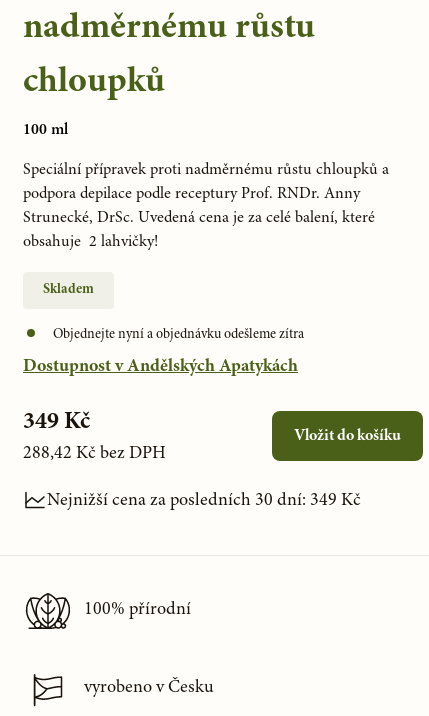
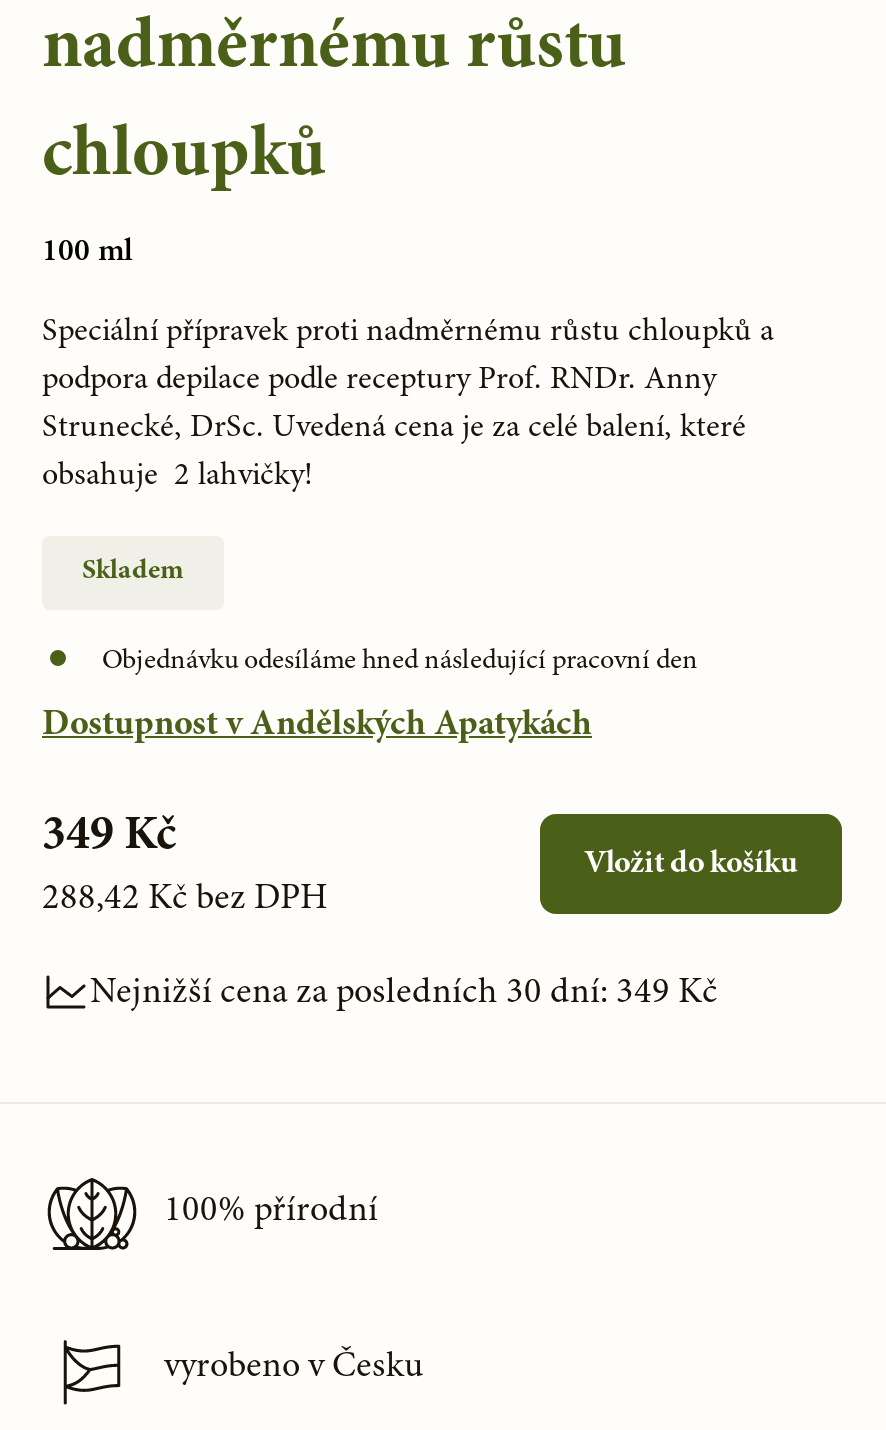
- Objednejte nyní a objednávku odešleme zítra
+ Objednávku odesíláme hned následující pracovní den
